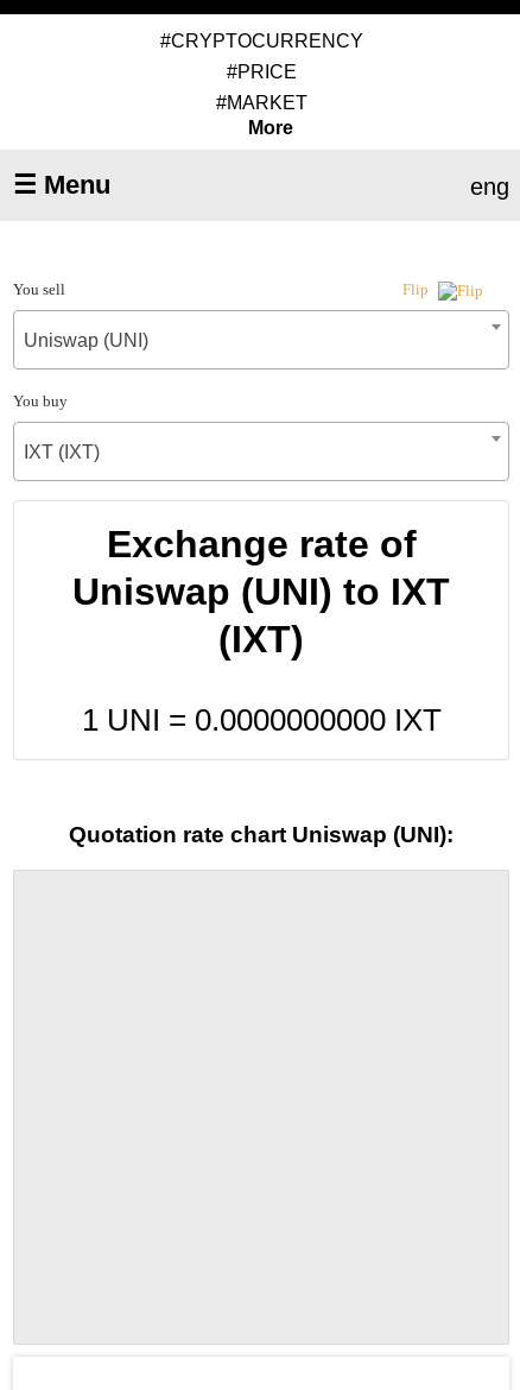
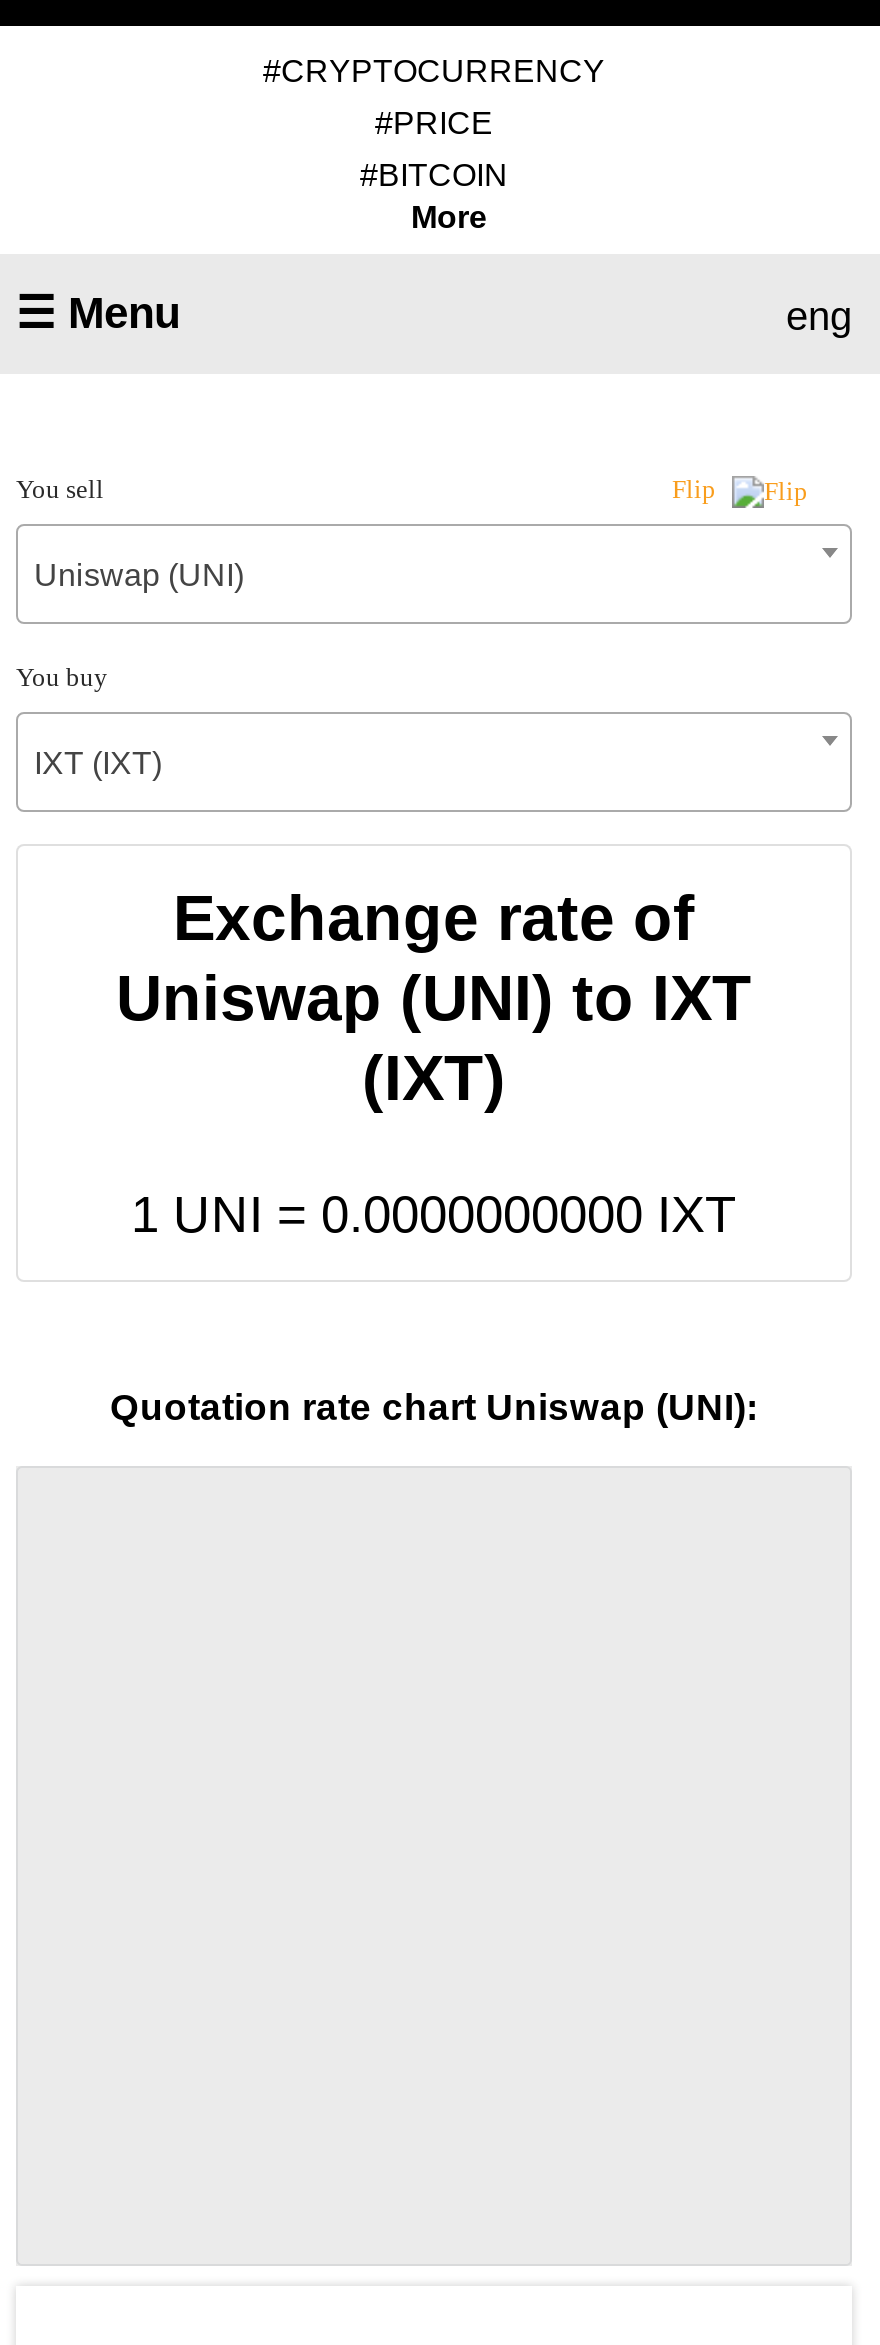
- #MARKET
+ #BITCOIN
